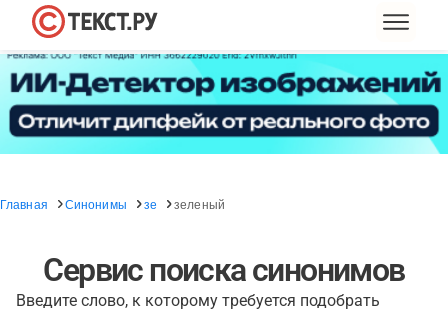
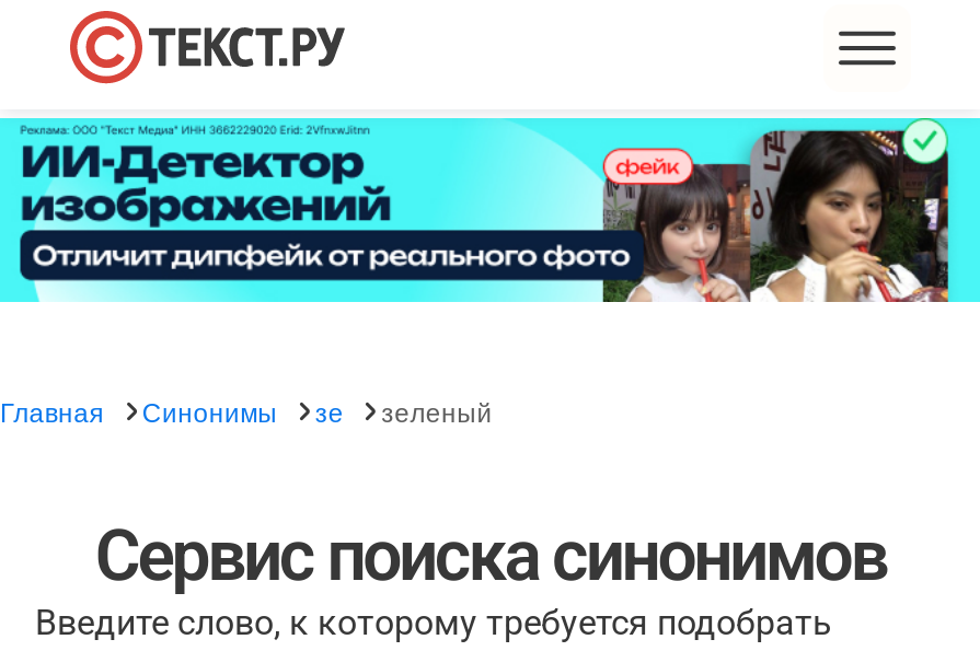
- [image]
+ [image]
